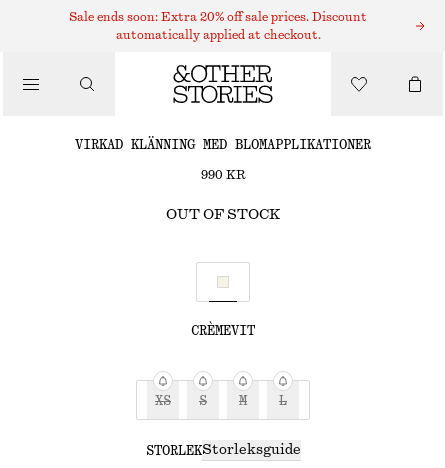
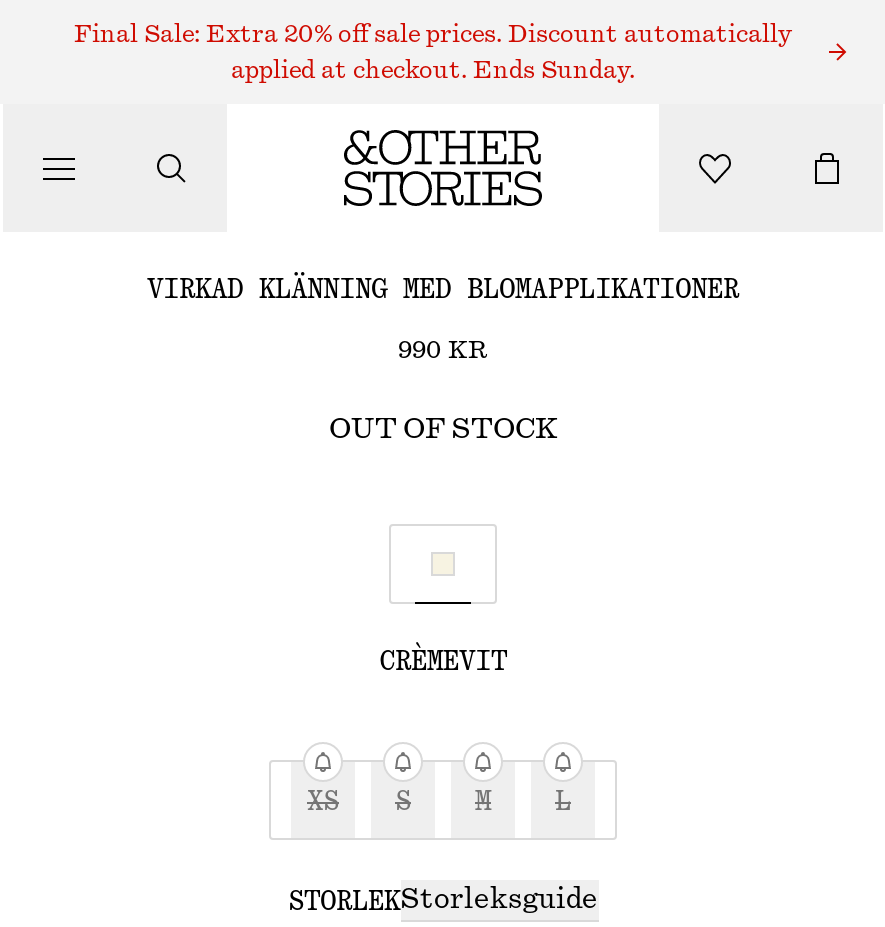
- Sale ends soon: Extra 20% off sale prices. Discount
+ Final Sale: Extra 20% off sale prices. Discount automatically

- automatically applied at checkout.
+ applied at checkout. Ends Sunday.
